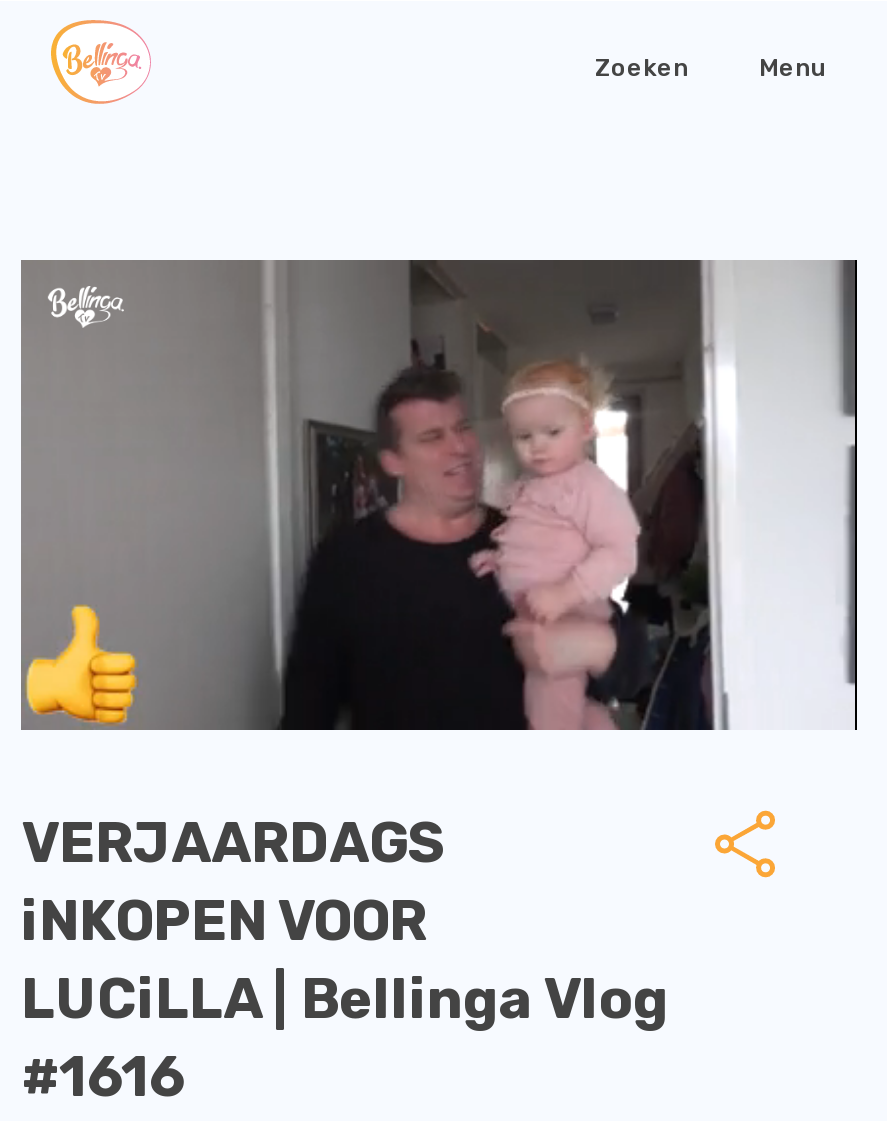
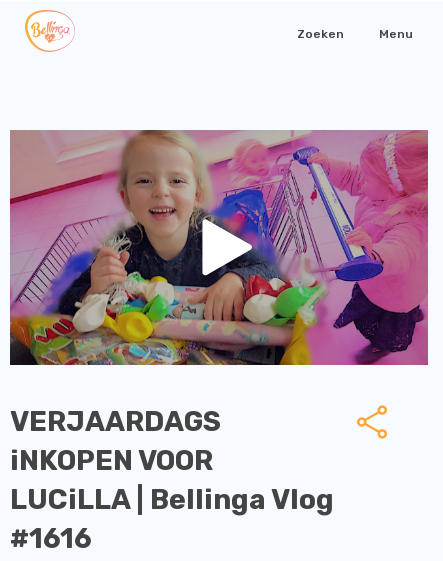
- [image]
+ [image]
